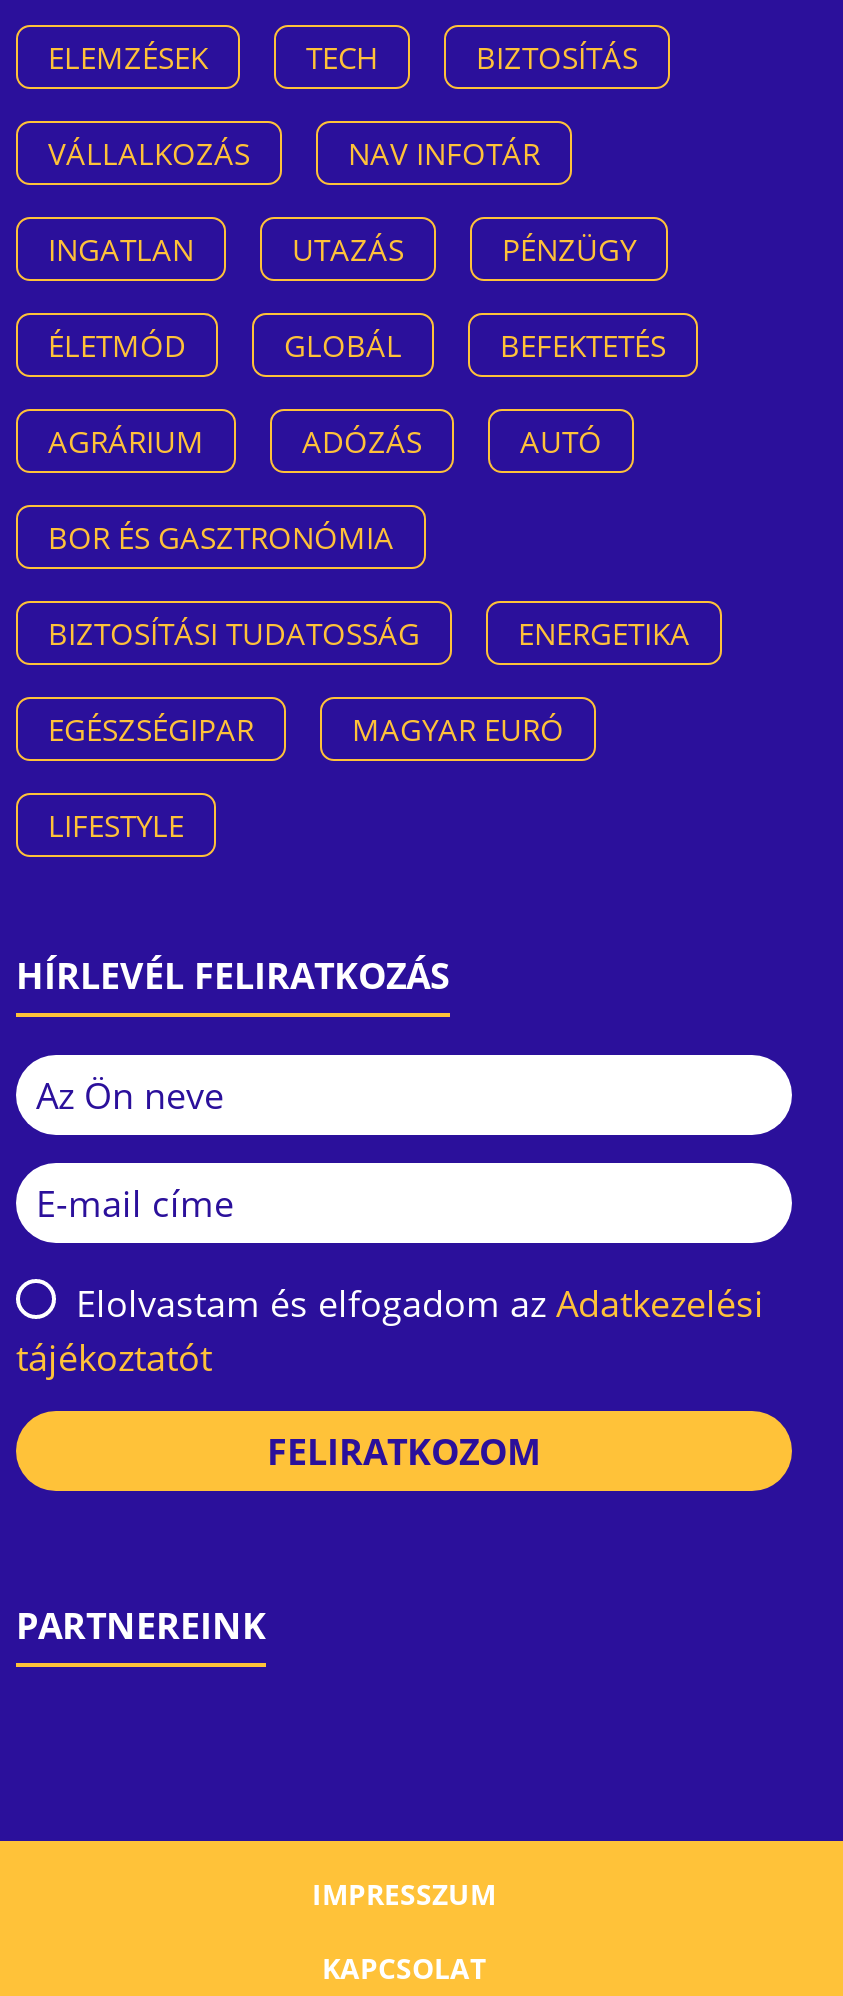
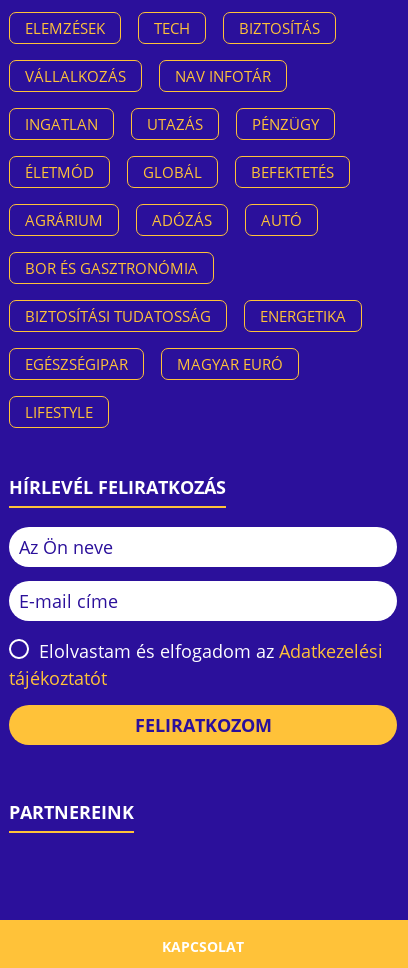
- IMPRESSZUM
